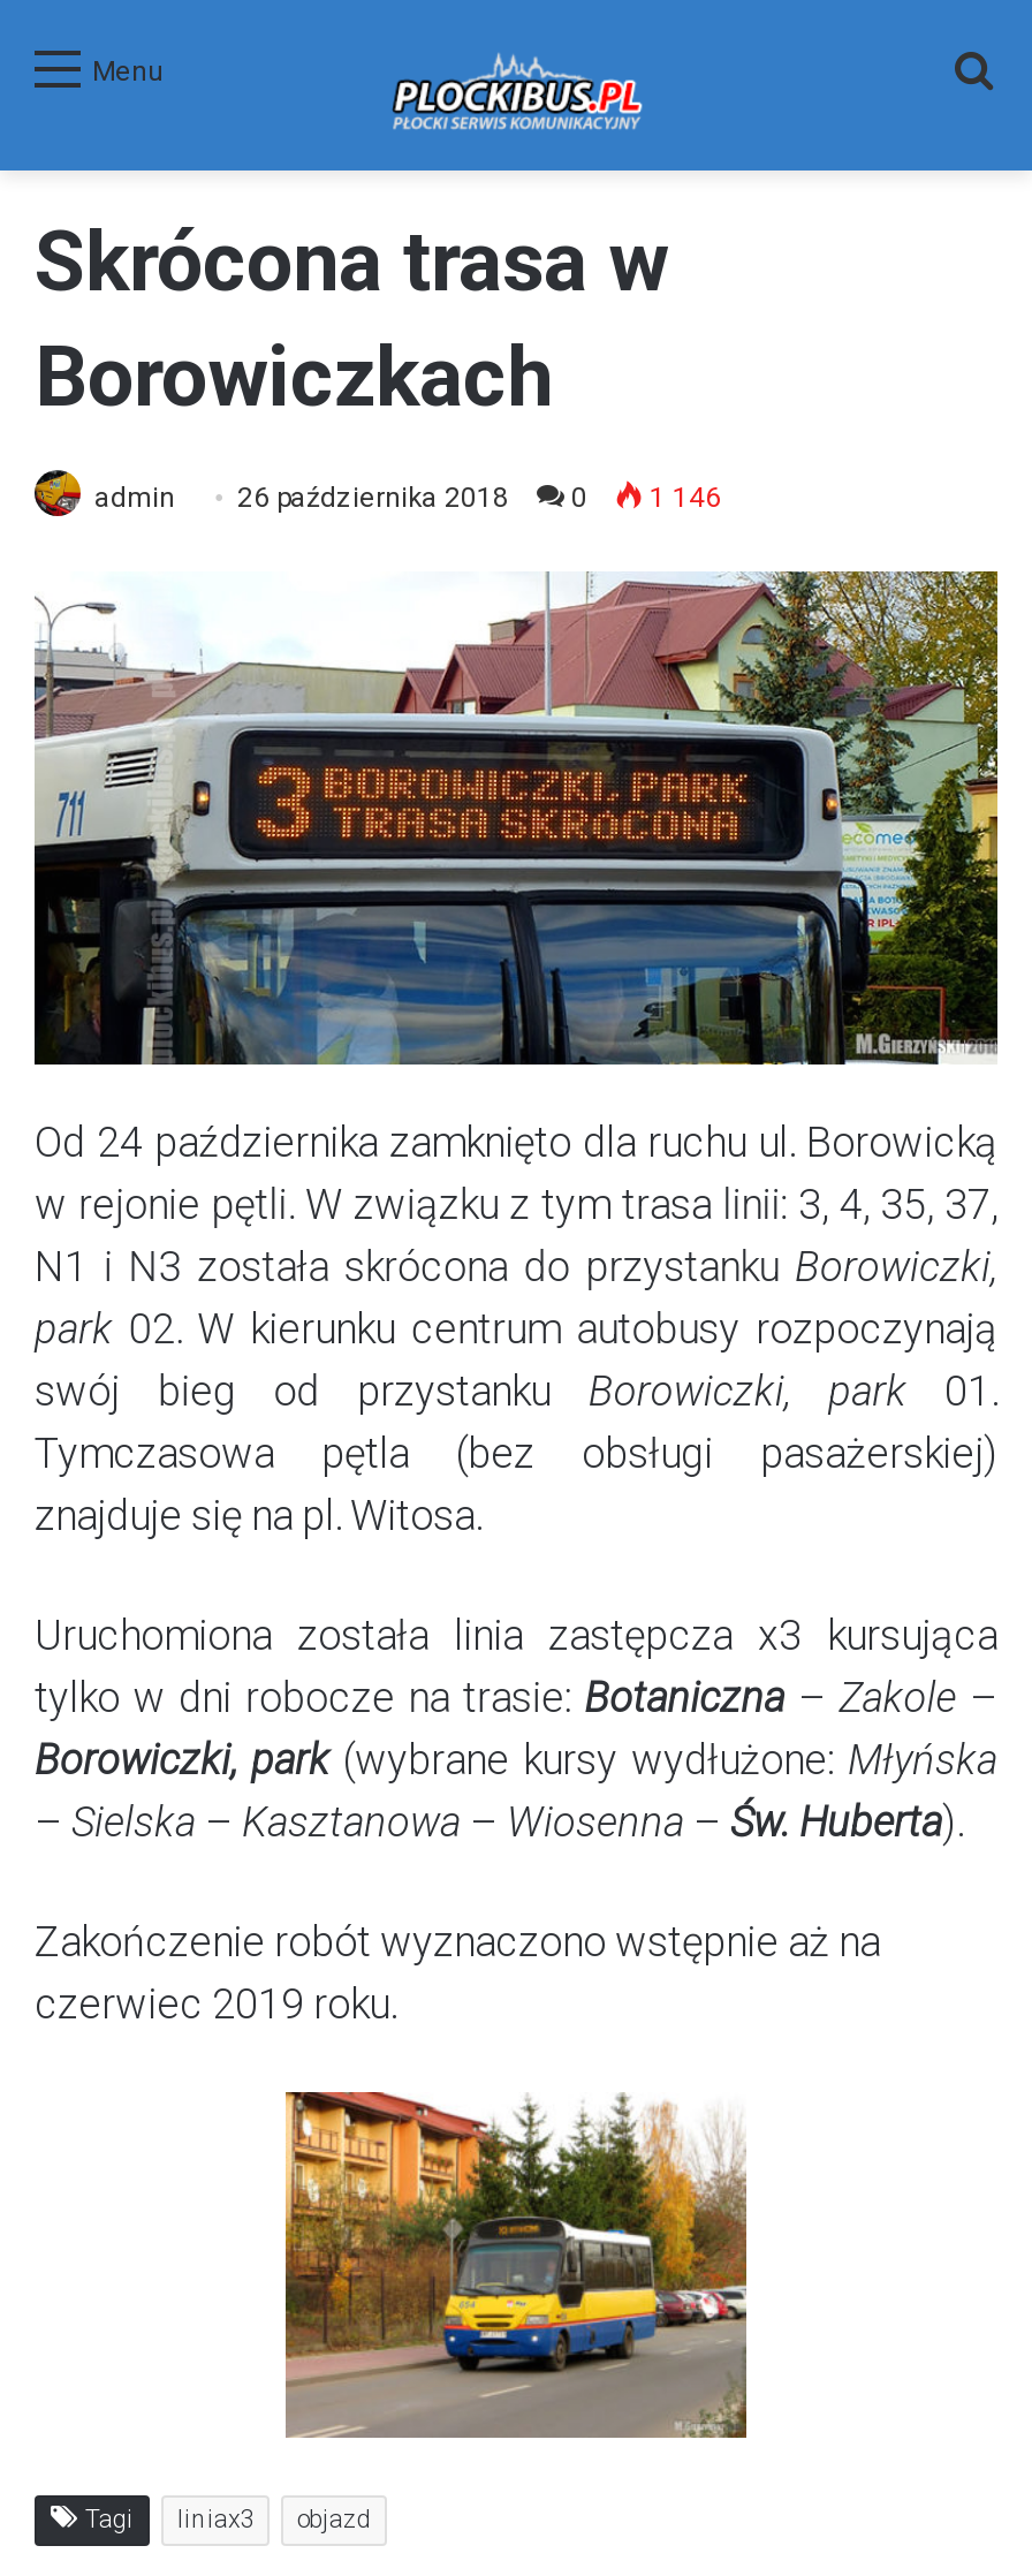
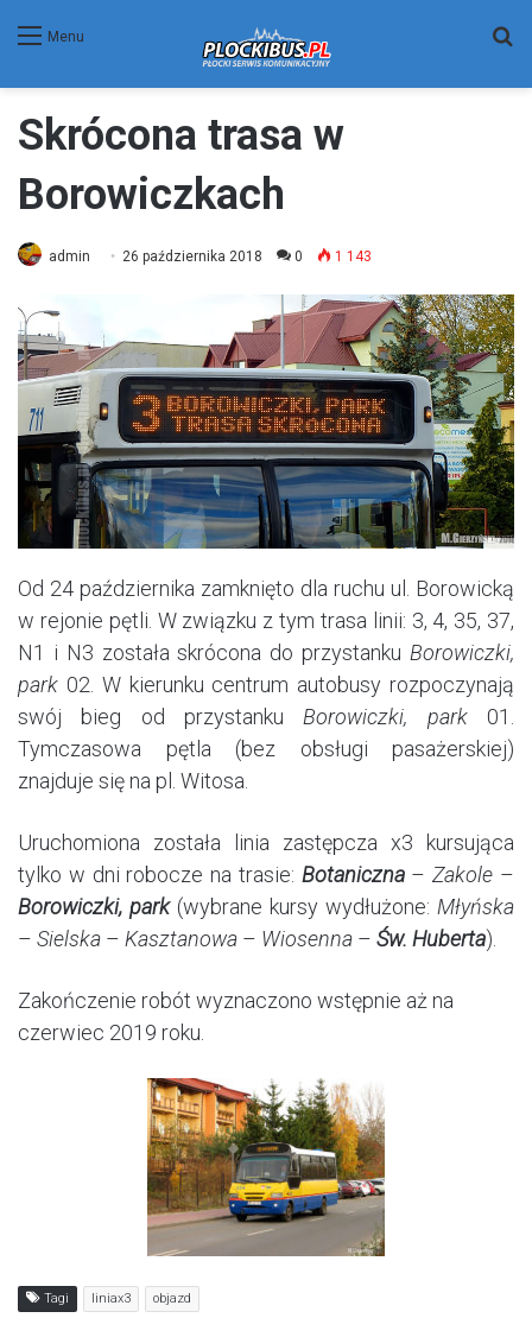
- admin 26 października 2018 0 1 146
+ admin 26 października 2018 0 1 143
